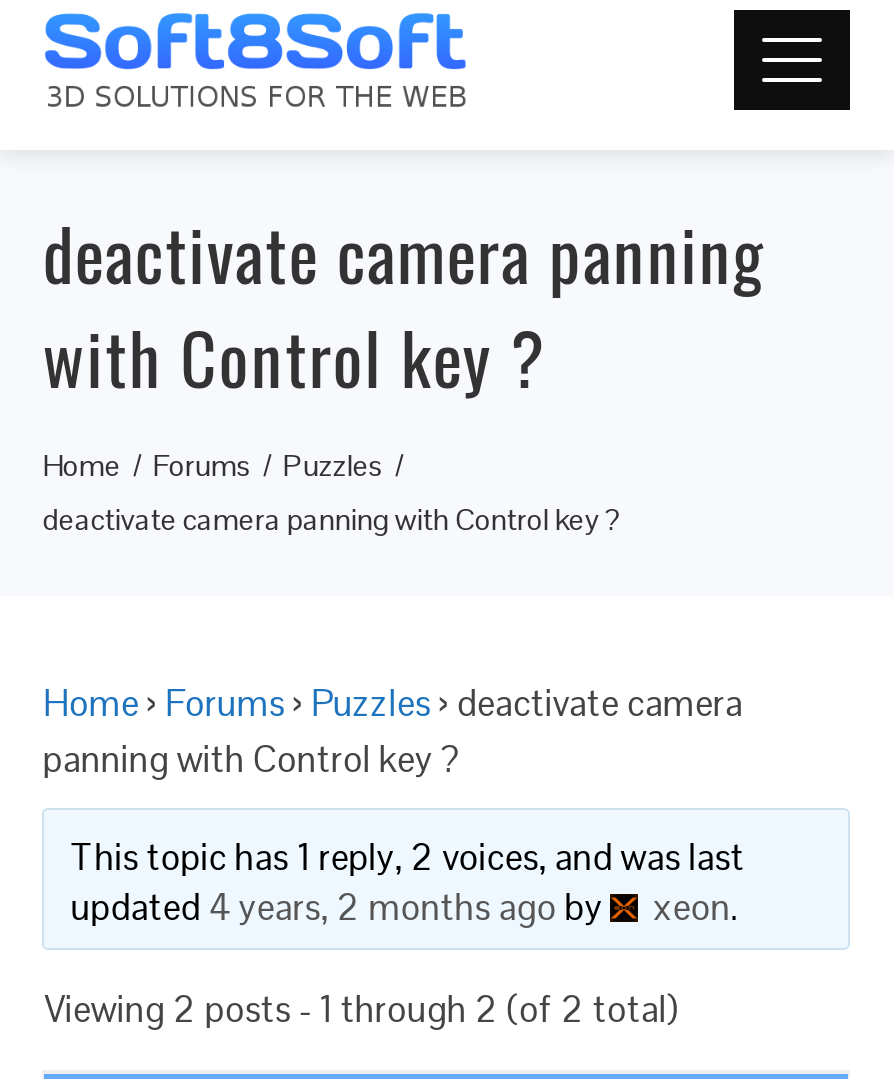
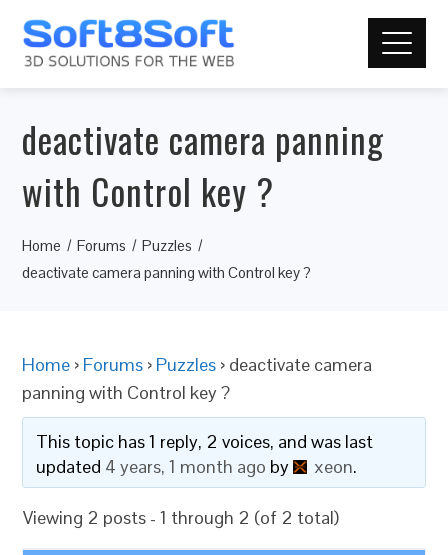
- updated 4 years, 2 months ago by
+ updated 4 years, 1 month ago by
